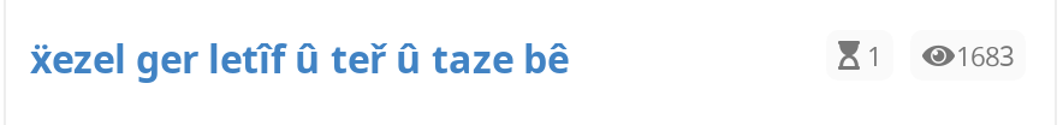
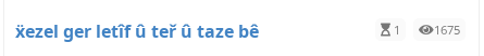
- 1 1683
+ 1 1675
